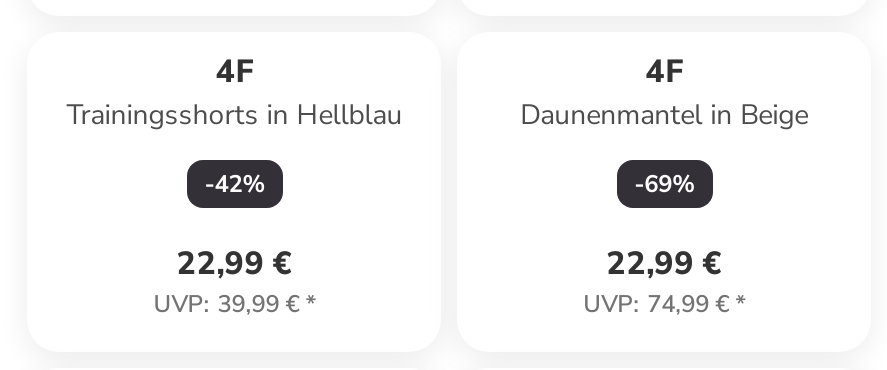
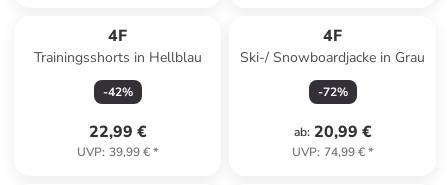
- Daunenmantel in Beige
+ Ski-/ Snowboardjacke in Grau

- -69%
+ -72%

- 22,99 €
+ ab: 20,99 €
